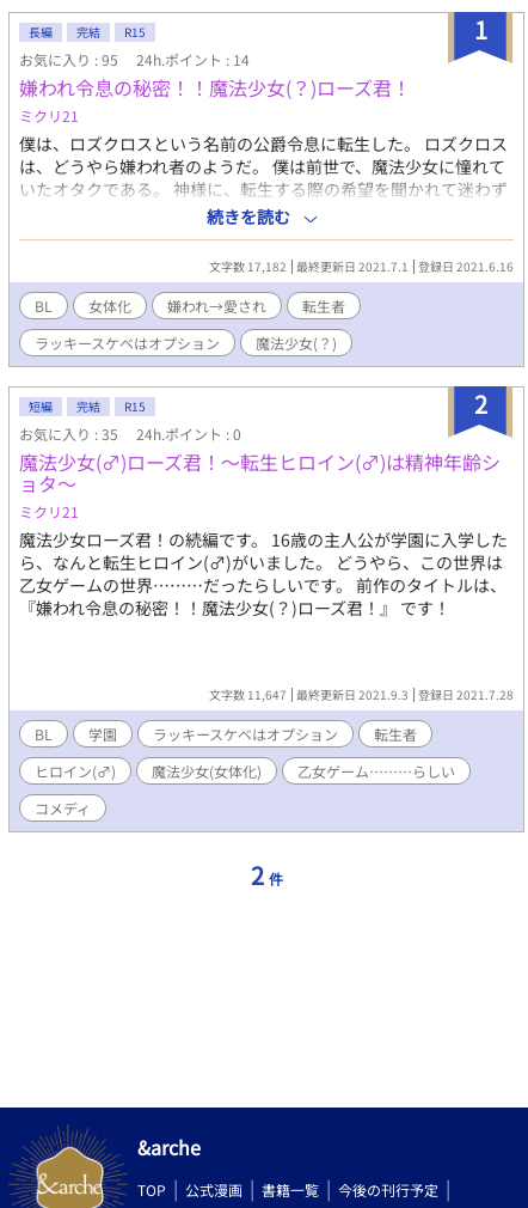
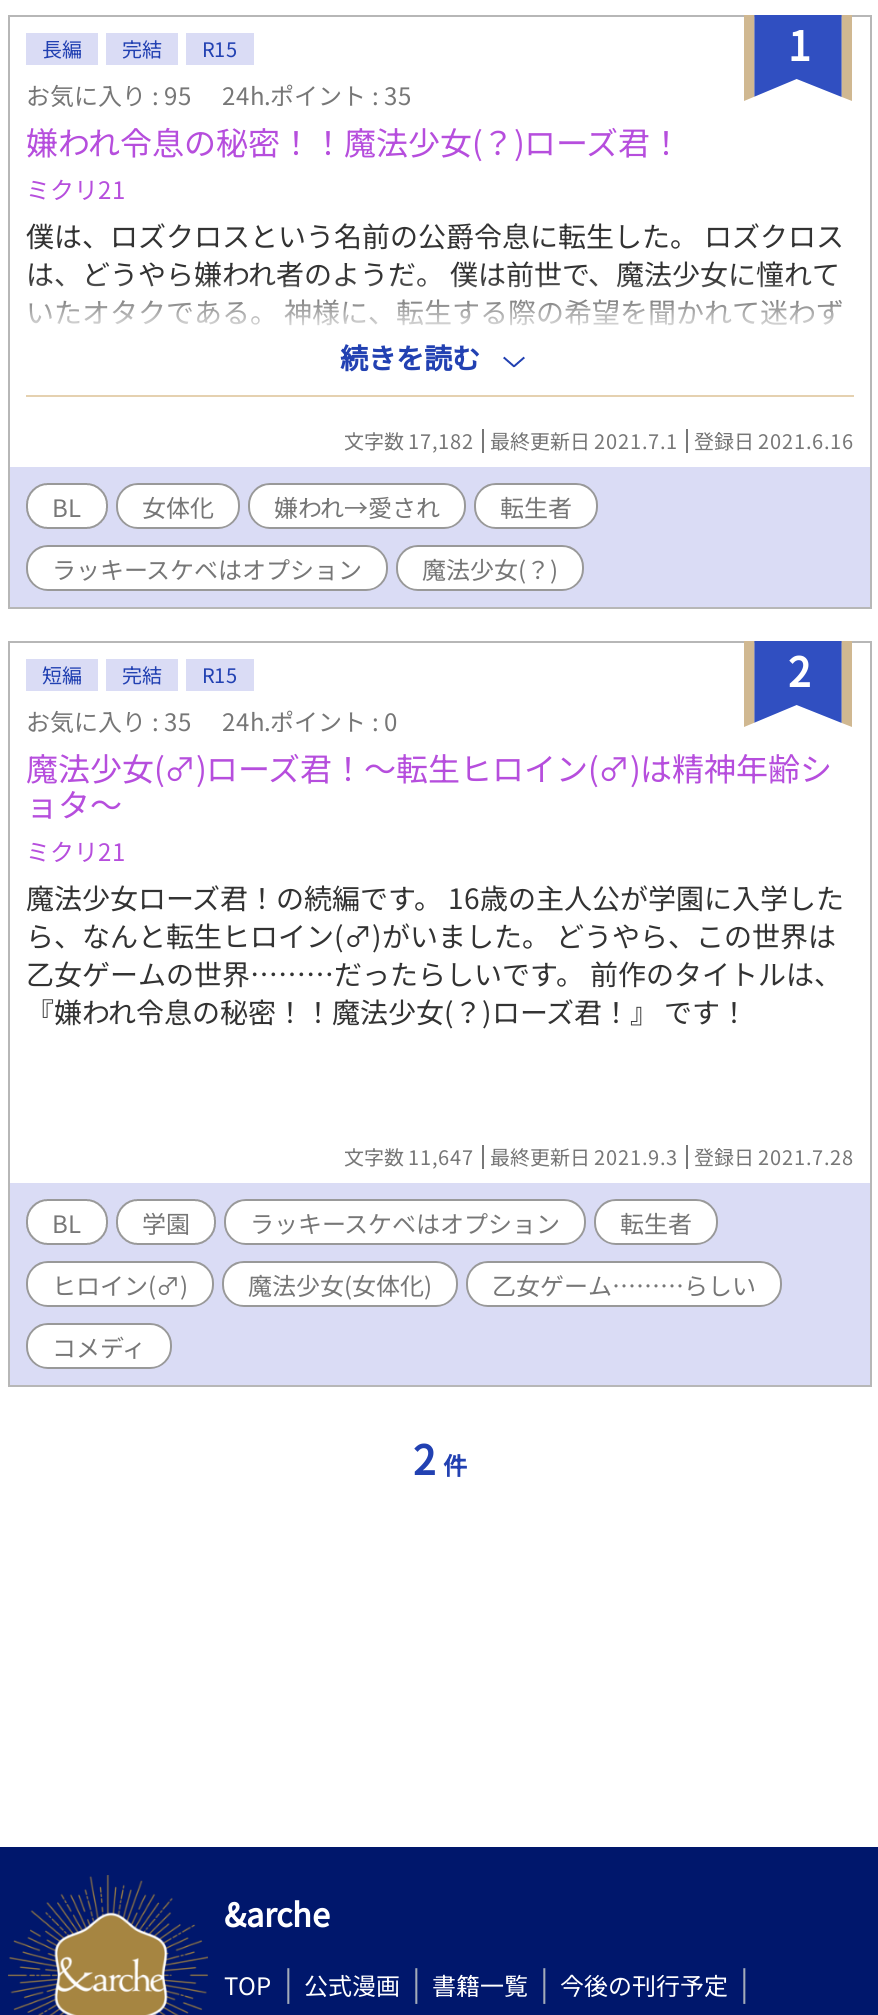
- お気に入り : 95 24h.ポイント : 14
+ お気に入り : 95 24h.ポイント : 35
